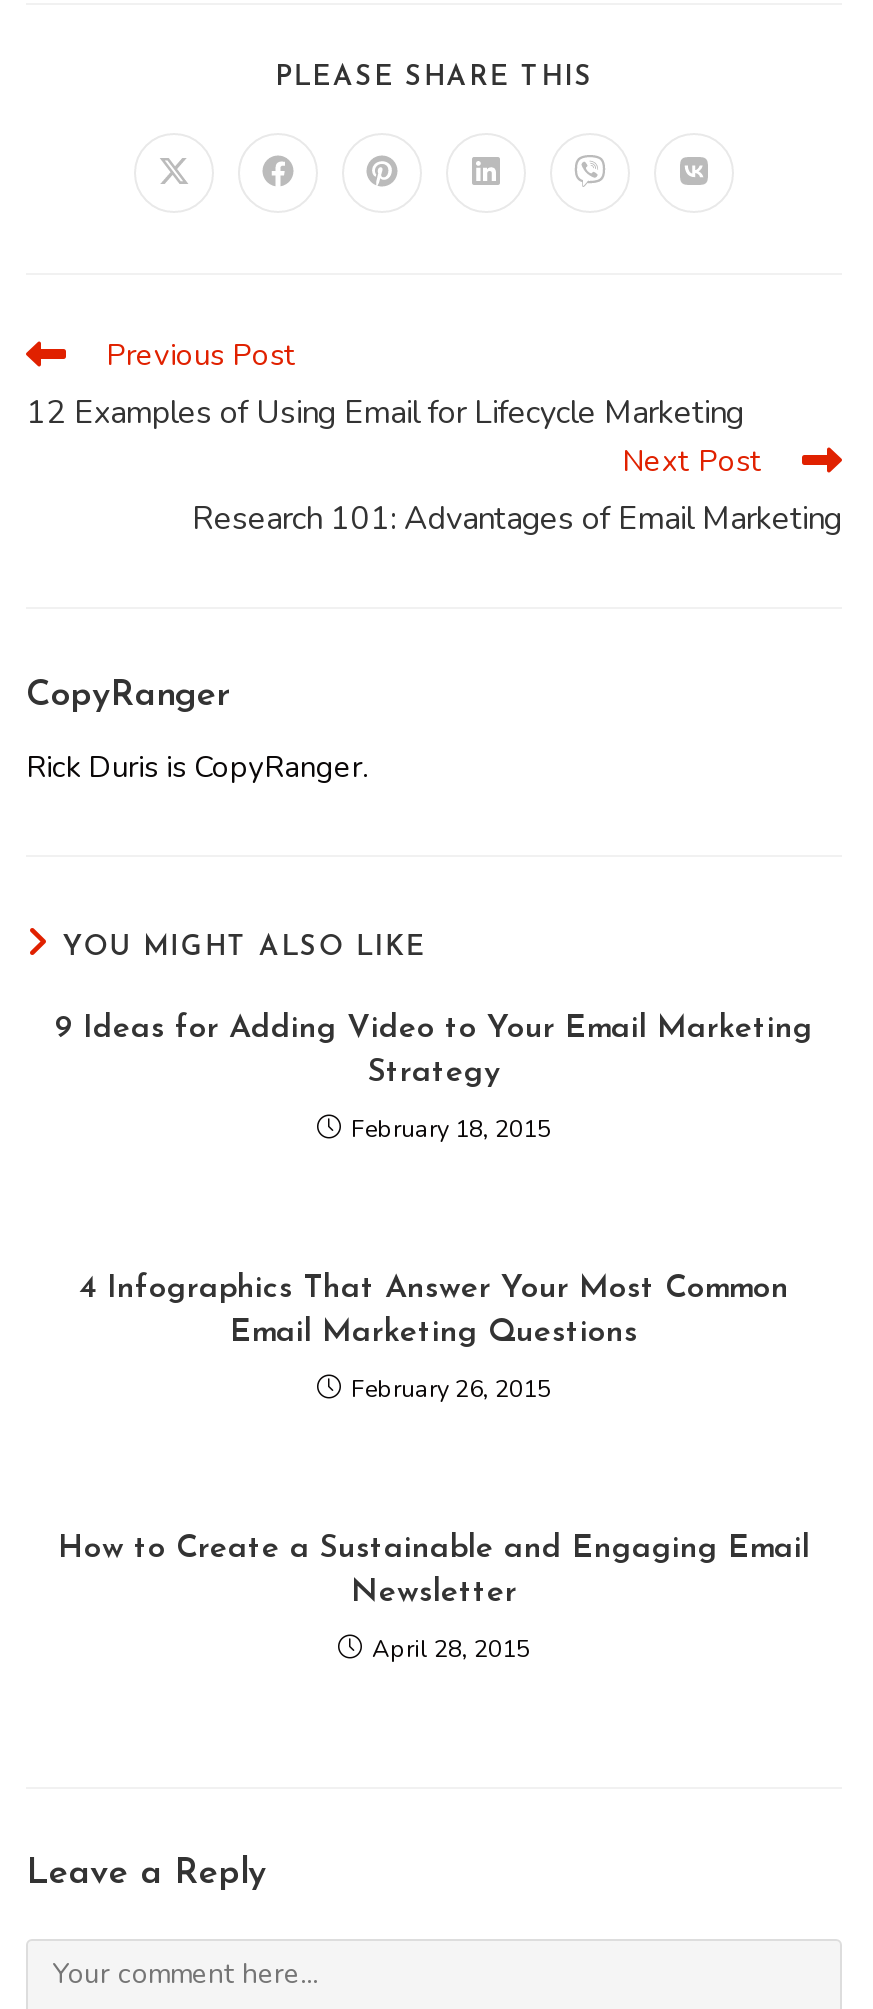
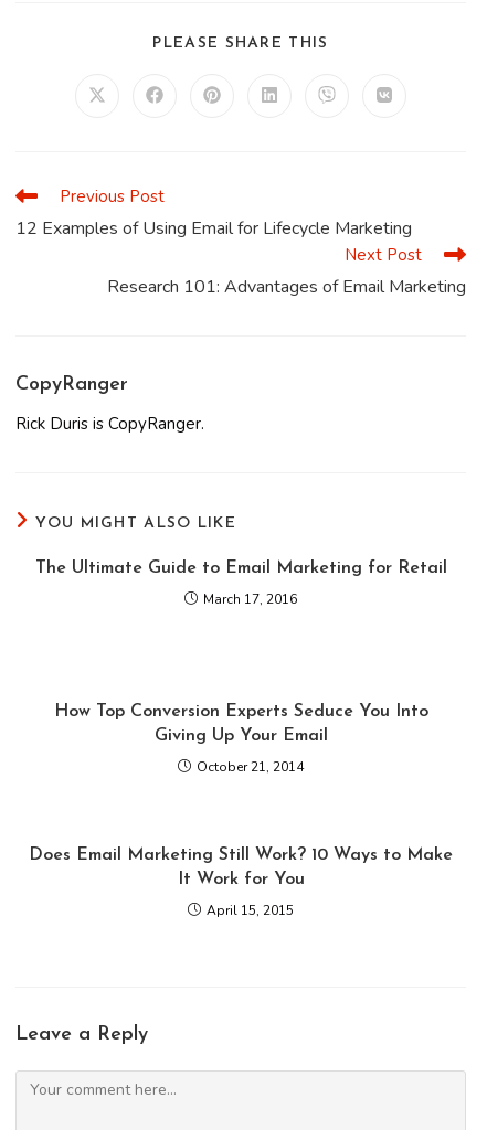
- 9 Ideas for Adding Video to Your Email Marketing
- Strategy
+ The Ultimate Guide to Email Marketing for Retail

- February 18, 2015
+ March 17, 2016

- 4 Infographics That Answer Your Most Common
- Email Marketing Questions
+ How Top Conversion Experts Seduce You Into
+ Giving Up Your Email

- February 26, 2015
+ October 21, 2014

- How to Create a Sustainable and Engaging Email
- Newsletter
+ Does Email Marketing Still Work? 10 Ways to Make
+ It Work for You

- April 28, 2015
+ April 15, 2015
